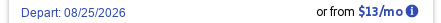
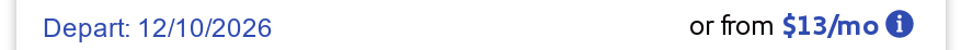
- Depart: 08/25/2026
+ Depart: 12/10/2026
